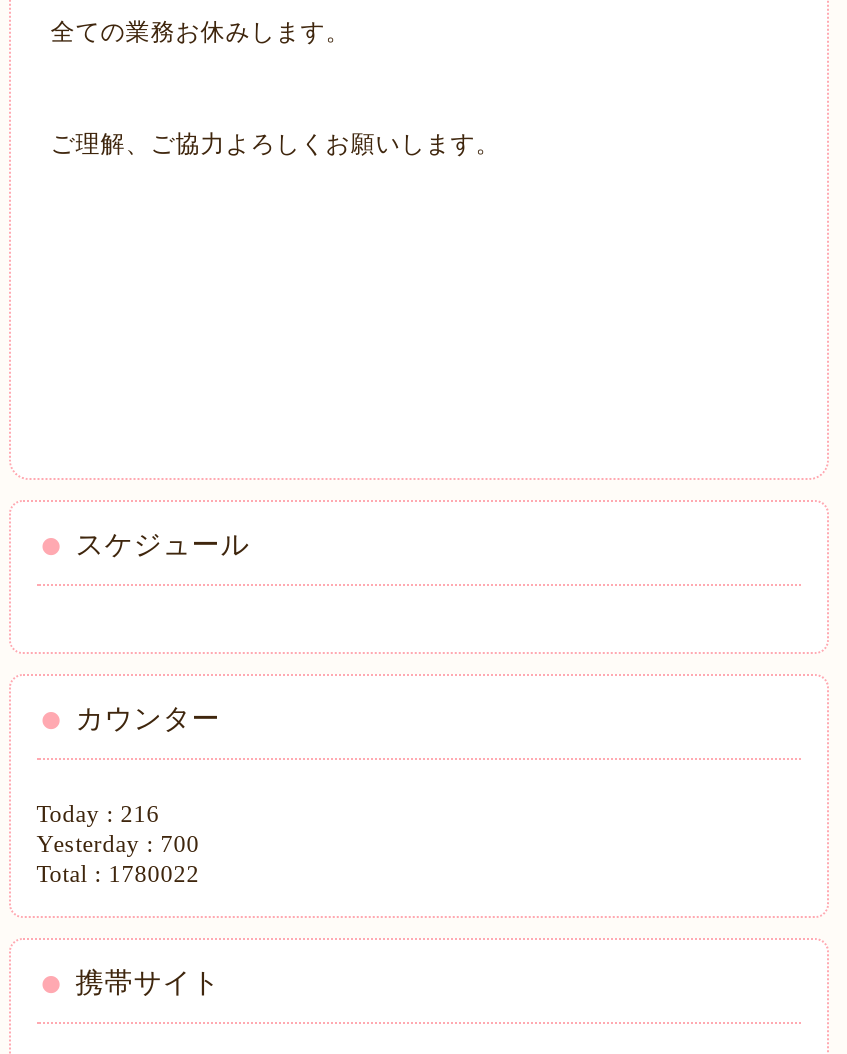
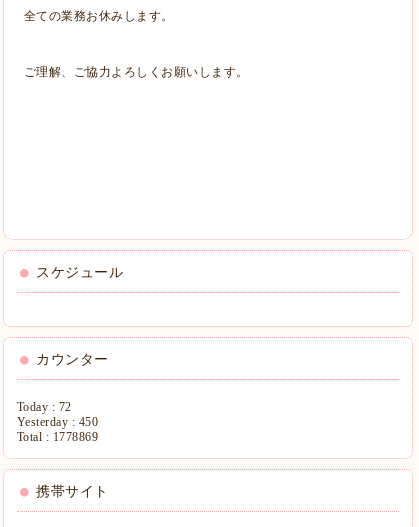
- Today : 216
+ Today : 72

- Yesterday : 700
+ Yesterday : 450

- Total : 1780022
+ Total : 1778869
